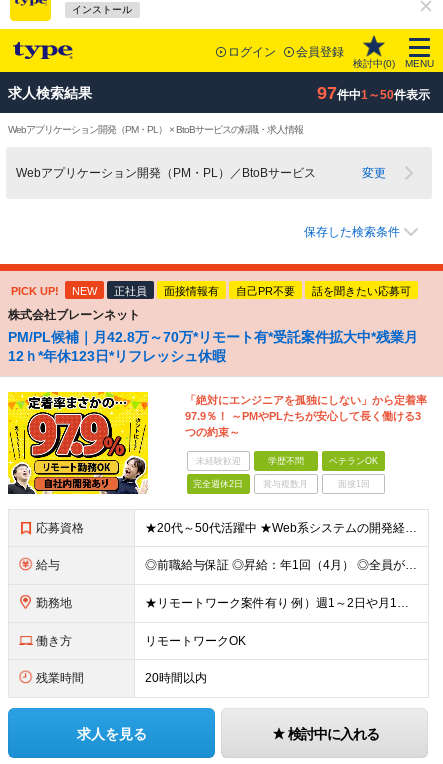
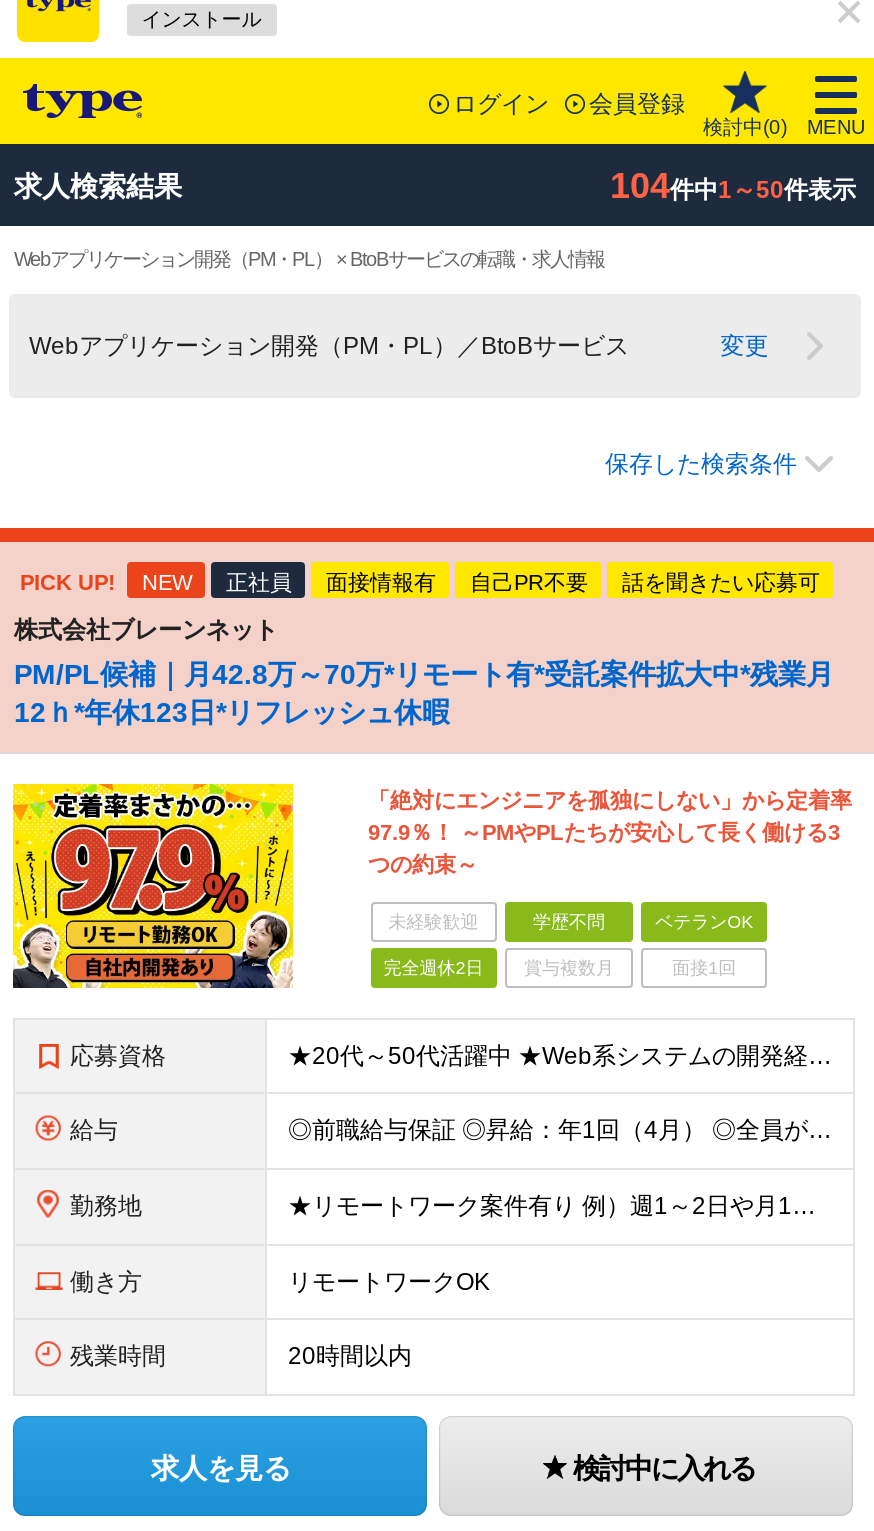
- 97件中1～50件表示
+ 104件中1～50件表示
